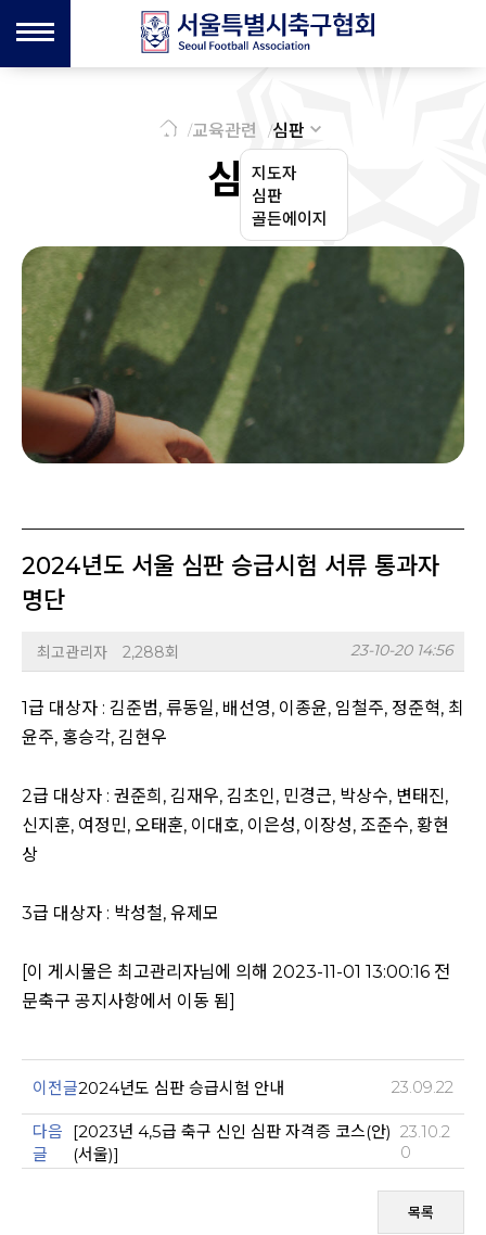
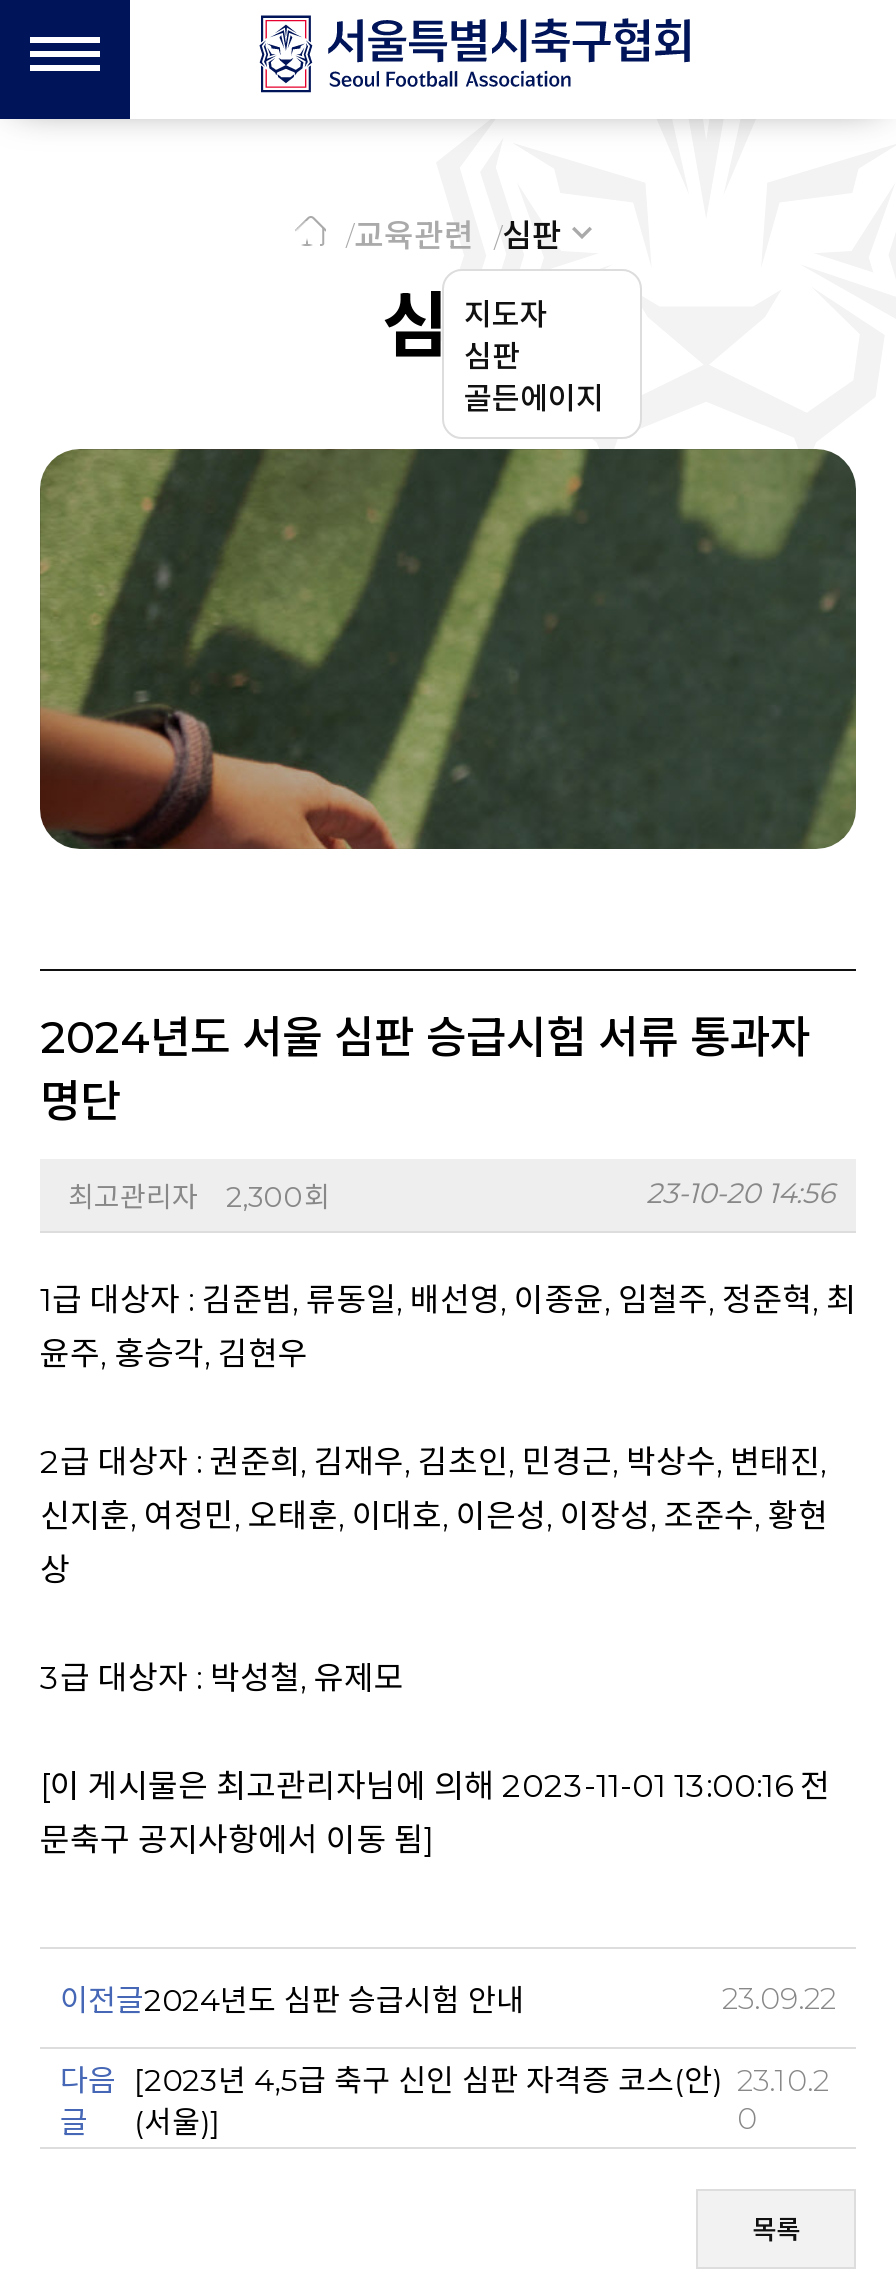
- 최고관리자 2,288회
+ 최고관리자 2,300회
